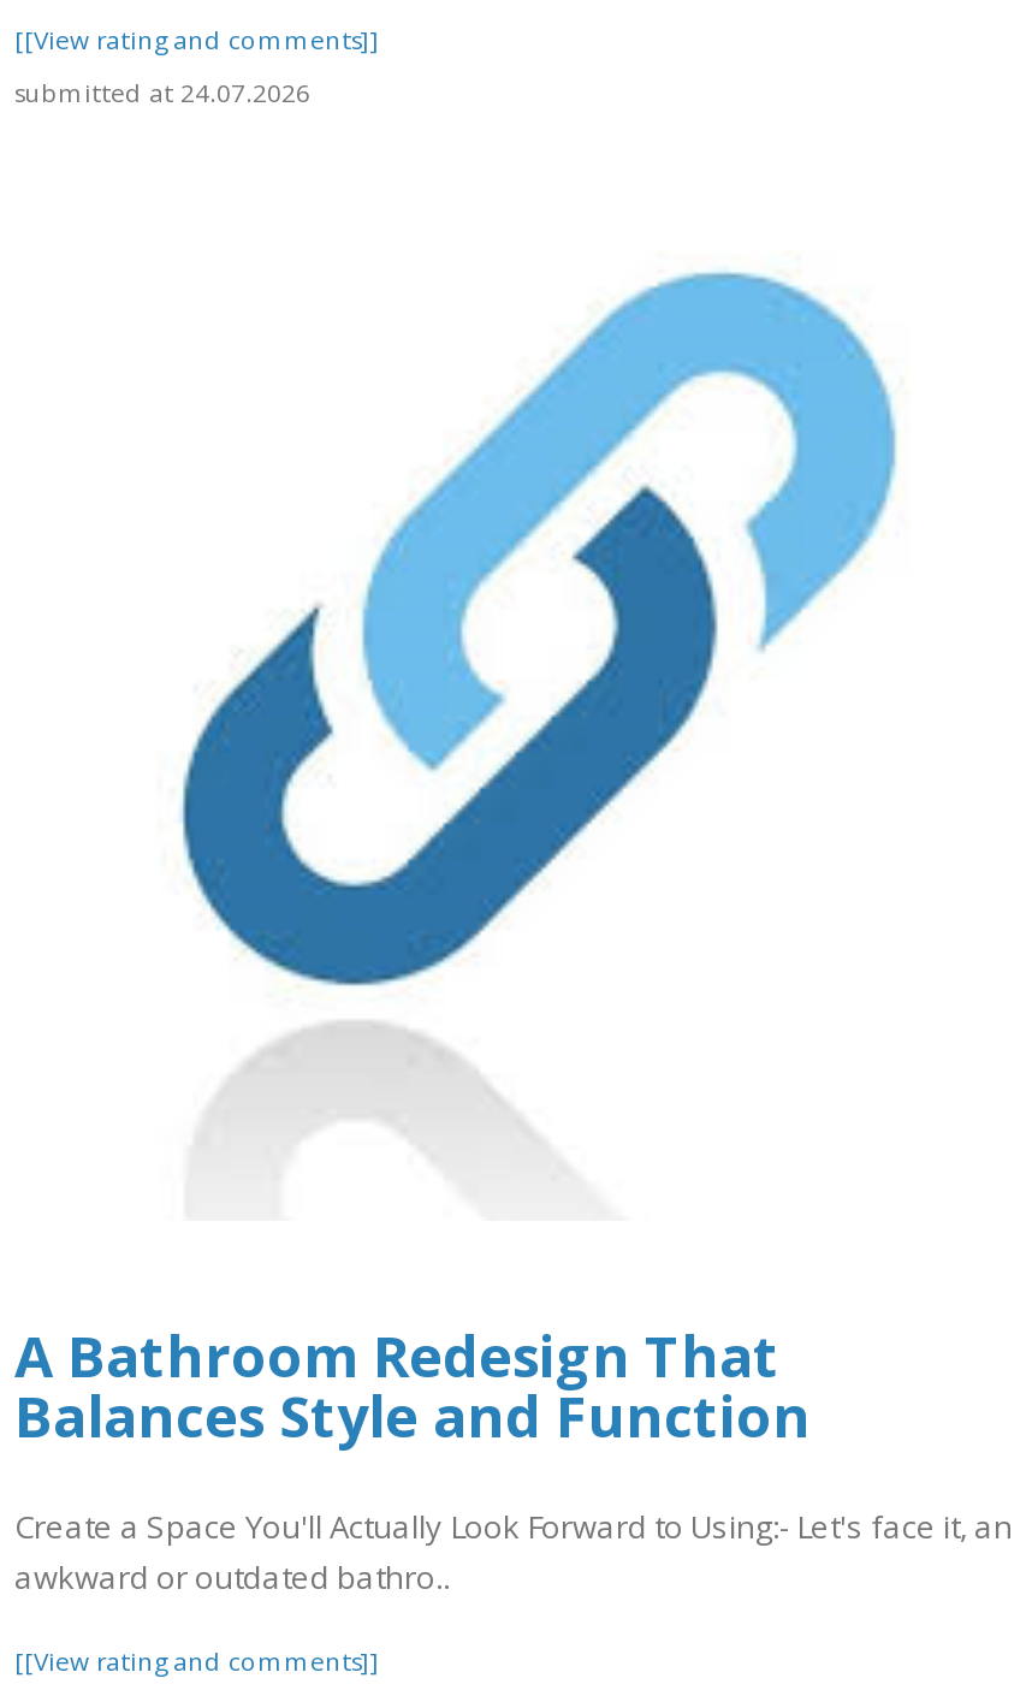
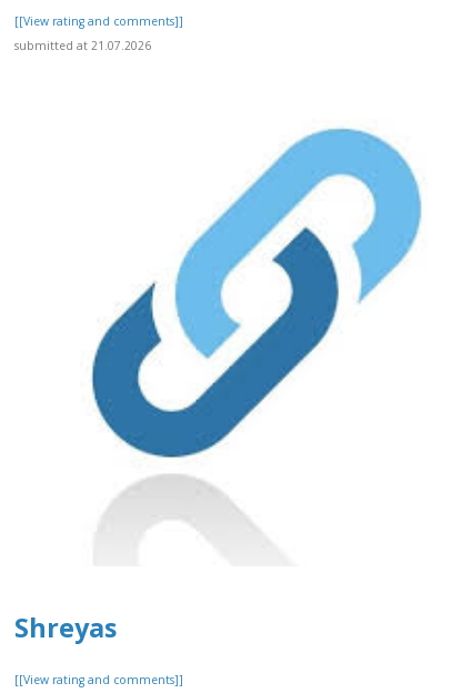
- submitted at 24.07.2026
+ submitted at 21.07.2026

- A Bathroom Redesign That
- Balances Style and Function
- Create a Space You'll Actually Look Forward to Using:- Let's face it, an
- awkward or outdated bathro..
+ Shreyas
